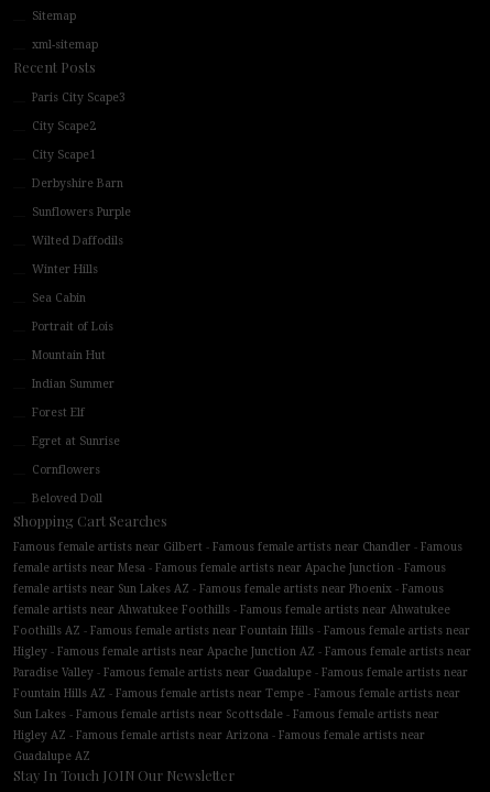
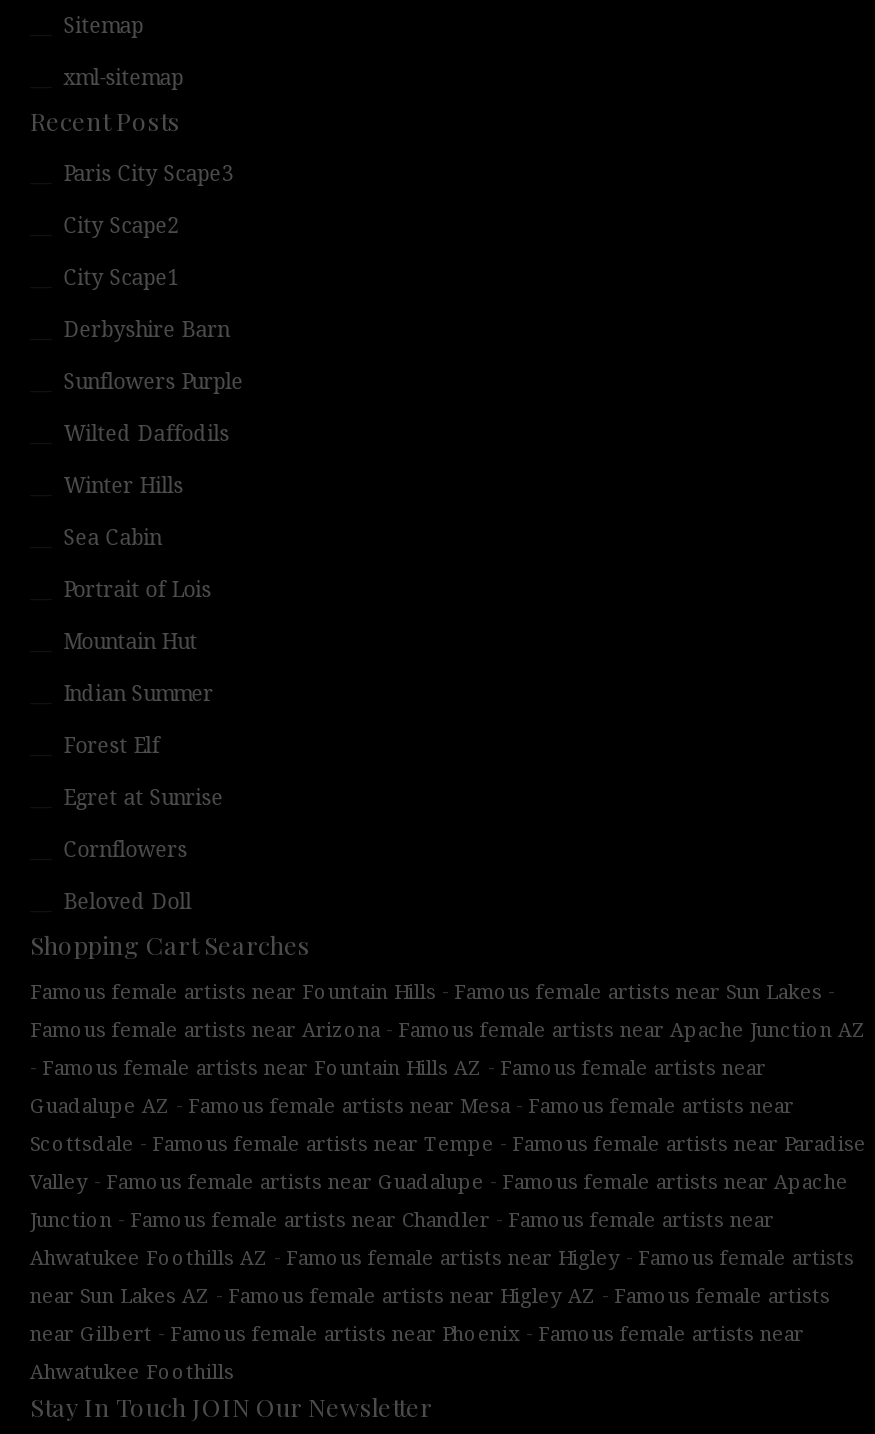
- Famous female artists near Gilbert - Famous female artists near Chandler - Famous
+ Famous female artists near Fountain Hills - Famous female artists near Sun Lakes -

- female artists near Mesa - Famous female artists near Apache Junction - Famous
+ Famous female artists near Arizona - Famous female artists near Apache Junction AZ

- female artists near Sun Lakes AZ - Famous female artists near Phoenix - Famous
+ - Famous female artists near Fountain Hills AZ - Famous female artists near

- female artists near Ahwatukee Foothills - Famous female artists near Ahwatukee
+ Guadalupe AZ - Famous female artists near Mesa - Famous female artists near

- Foothills AZ - Famous female artists near Fountain Hills - Famous female artists near
+ Scottsdale - Famous female artists near Tempe - Famous female artists near Paradise

- Higley - Famous female artists near Apache Junction AZ - Famous female artists near
+ Valley - Famous female artists near Guadalupe - Famous female artists near Apache

- Paradise Valley - Famous female artists near Guadalupe - Famous female artists near
+ Junction - Famous female artists near Chandler - Famous female artists near

- Fountain Hills AZ - Famous female artists near Tempe - Famous female artists near
+ Ahwatukee Foothills AZ - Famous female artists near Higley - Famous female artists

- Sun Lakes - Famous female artists near Scottsdale - Famous female artists near
+ near Sun Lakes AZ - Famous female artists near Higley AZ - Famous female artists

- Higley AZ - Famous female artists near Arizona - Famous female artists near
+ near Gilbert - Famous female artists near Phoenix - Famous female artists near

- Guadalupe AZ
+ Ahwatukee Foothills
